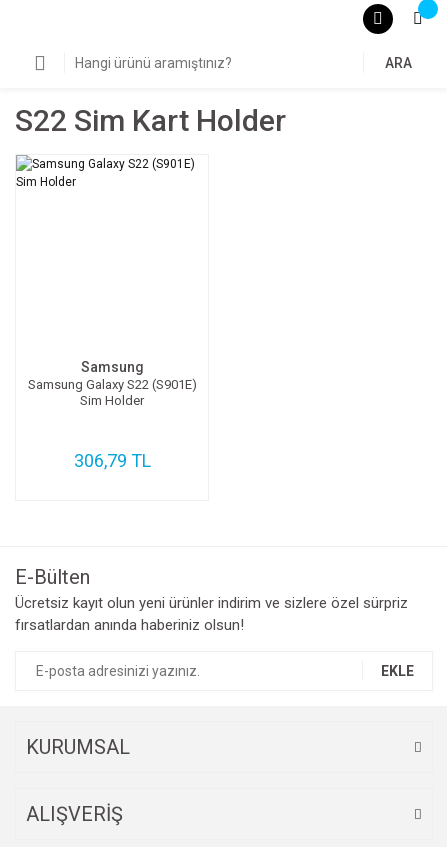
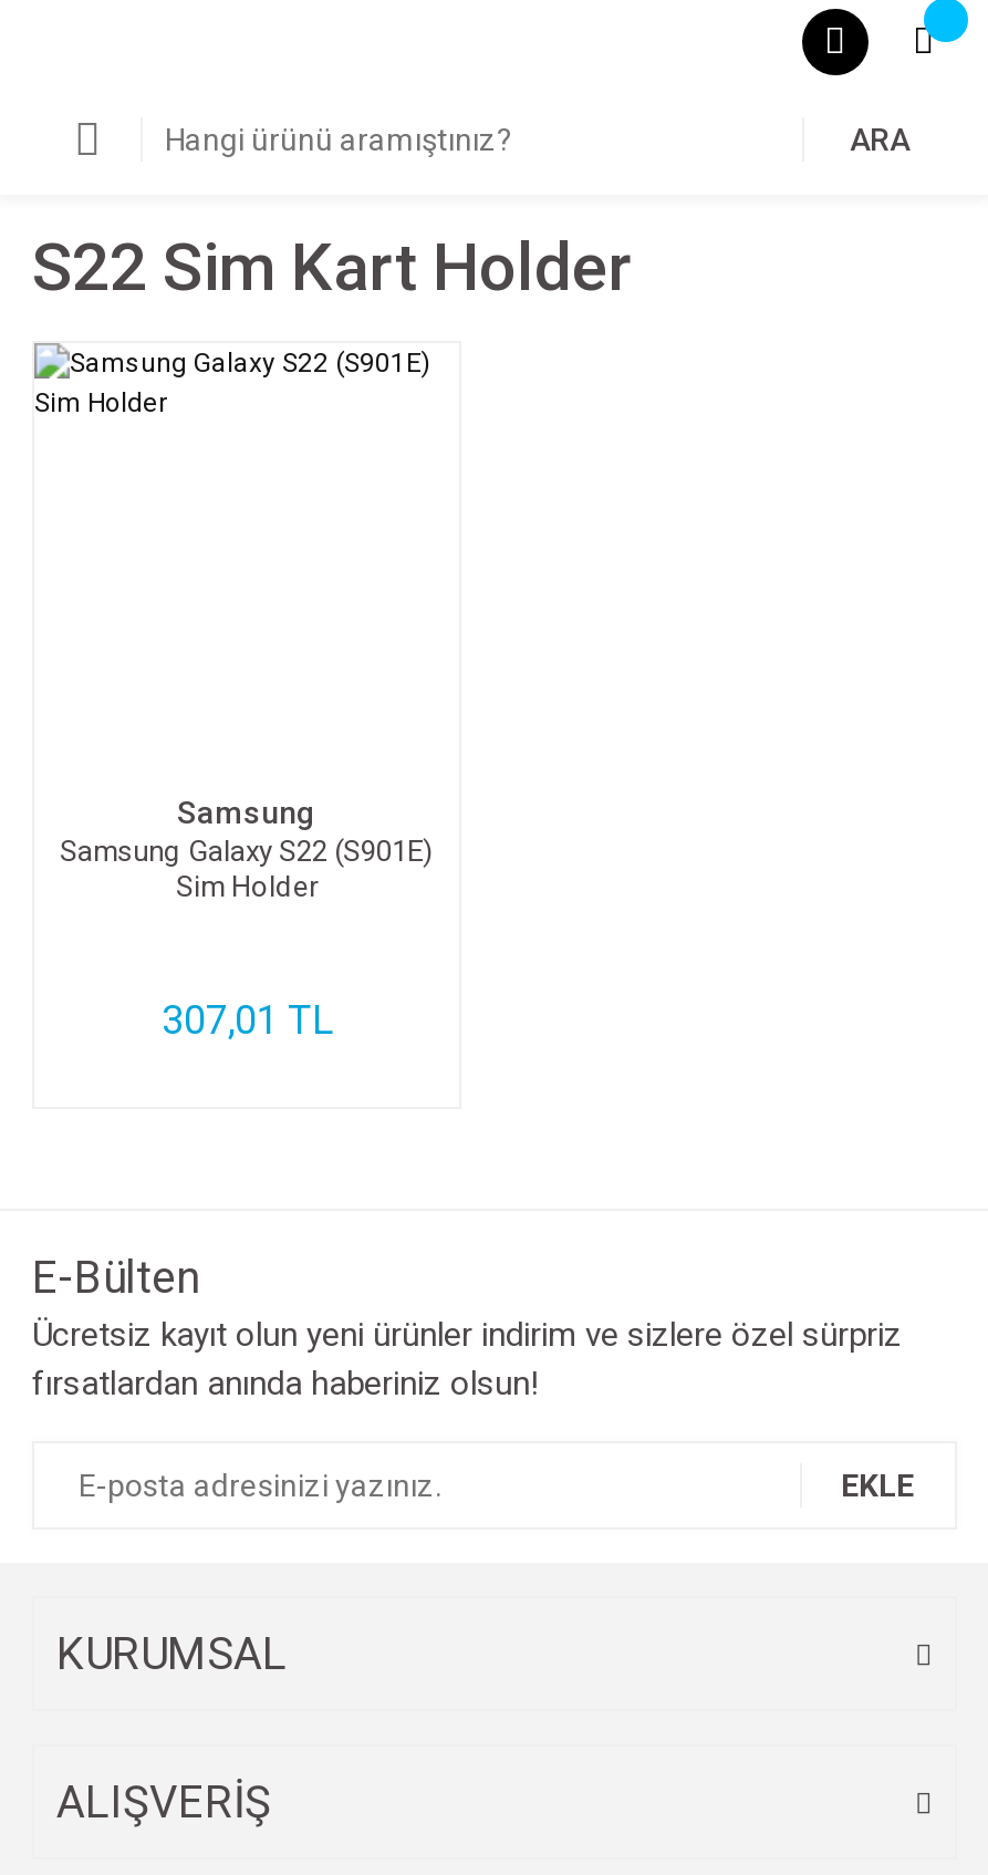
- 306,79 TL
+ 307,01 TL
